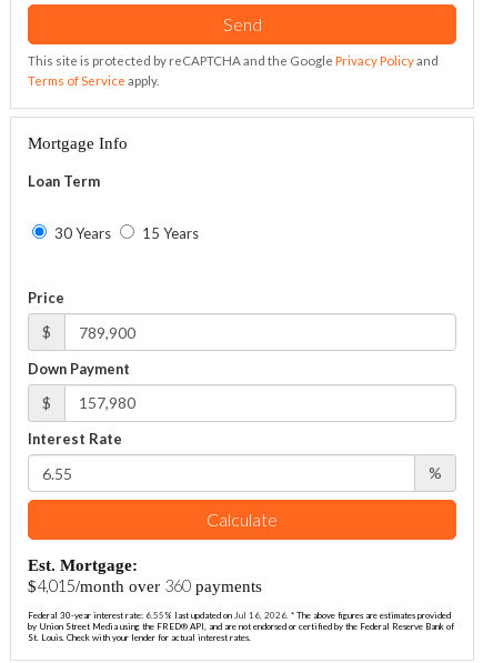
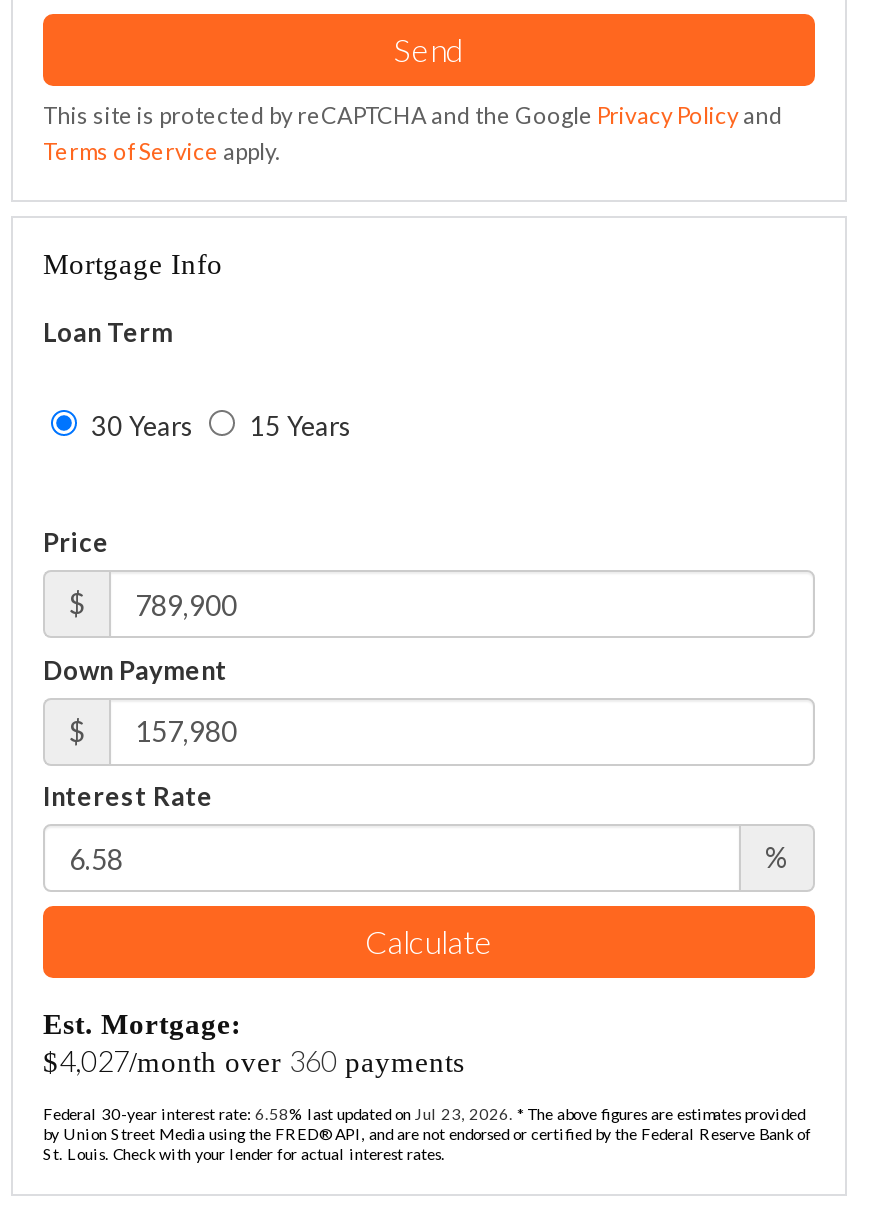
- $4,015/month over 360 payments
+ $4,027/month over 360 payments

- Federal 30-year interest rate: 6.55% last updated on Jul 16, 2026. * The above figures are estimates provided
+ Federal 30-year interest rate: 6.58% last updated on Jul 23, 2026. * The above figures are estimates provided
